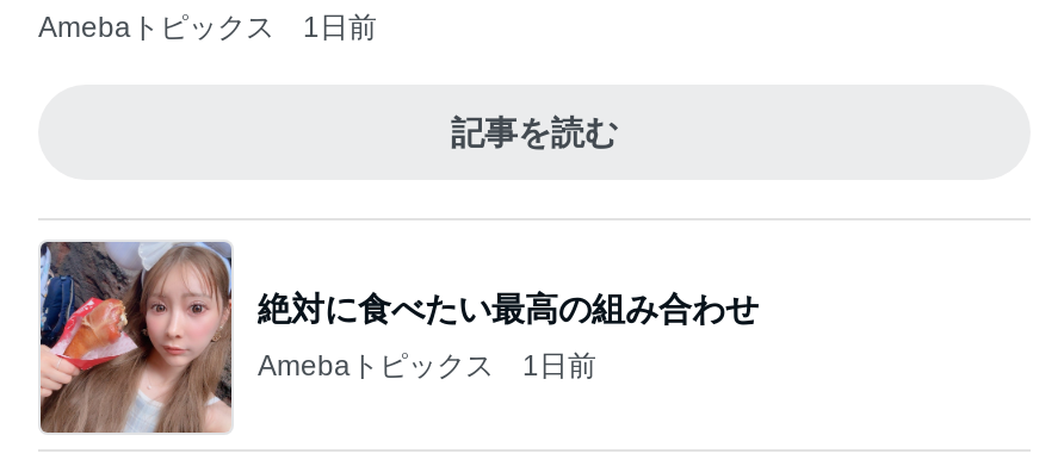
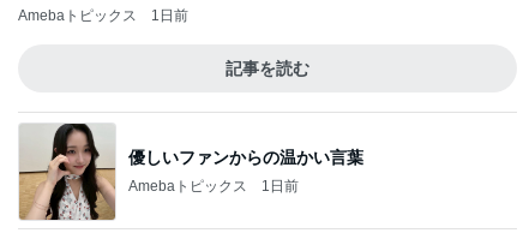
- [image]
- 絶対に食べたい最高の組み合わせ
+ [image]
+ 優しいファンからの温かい言葉
